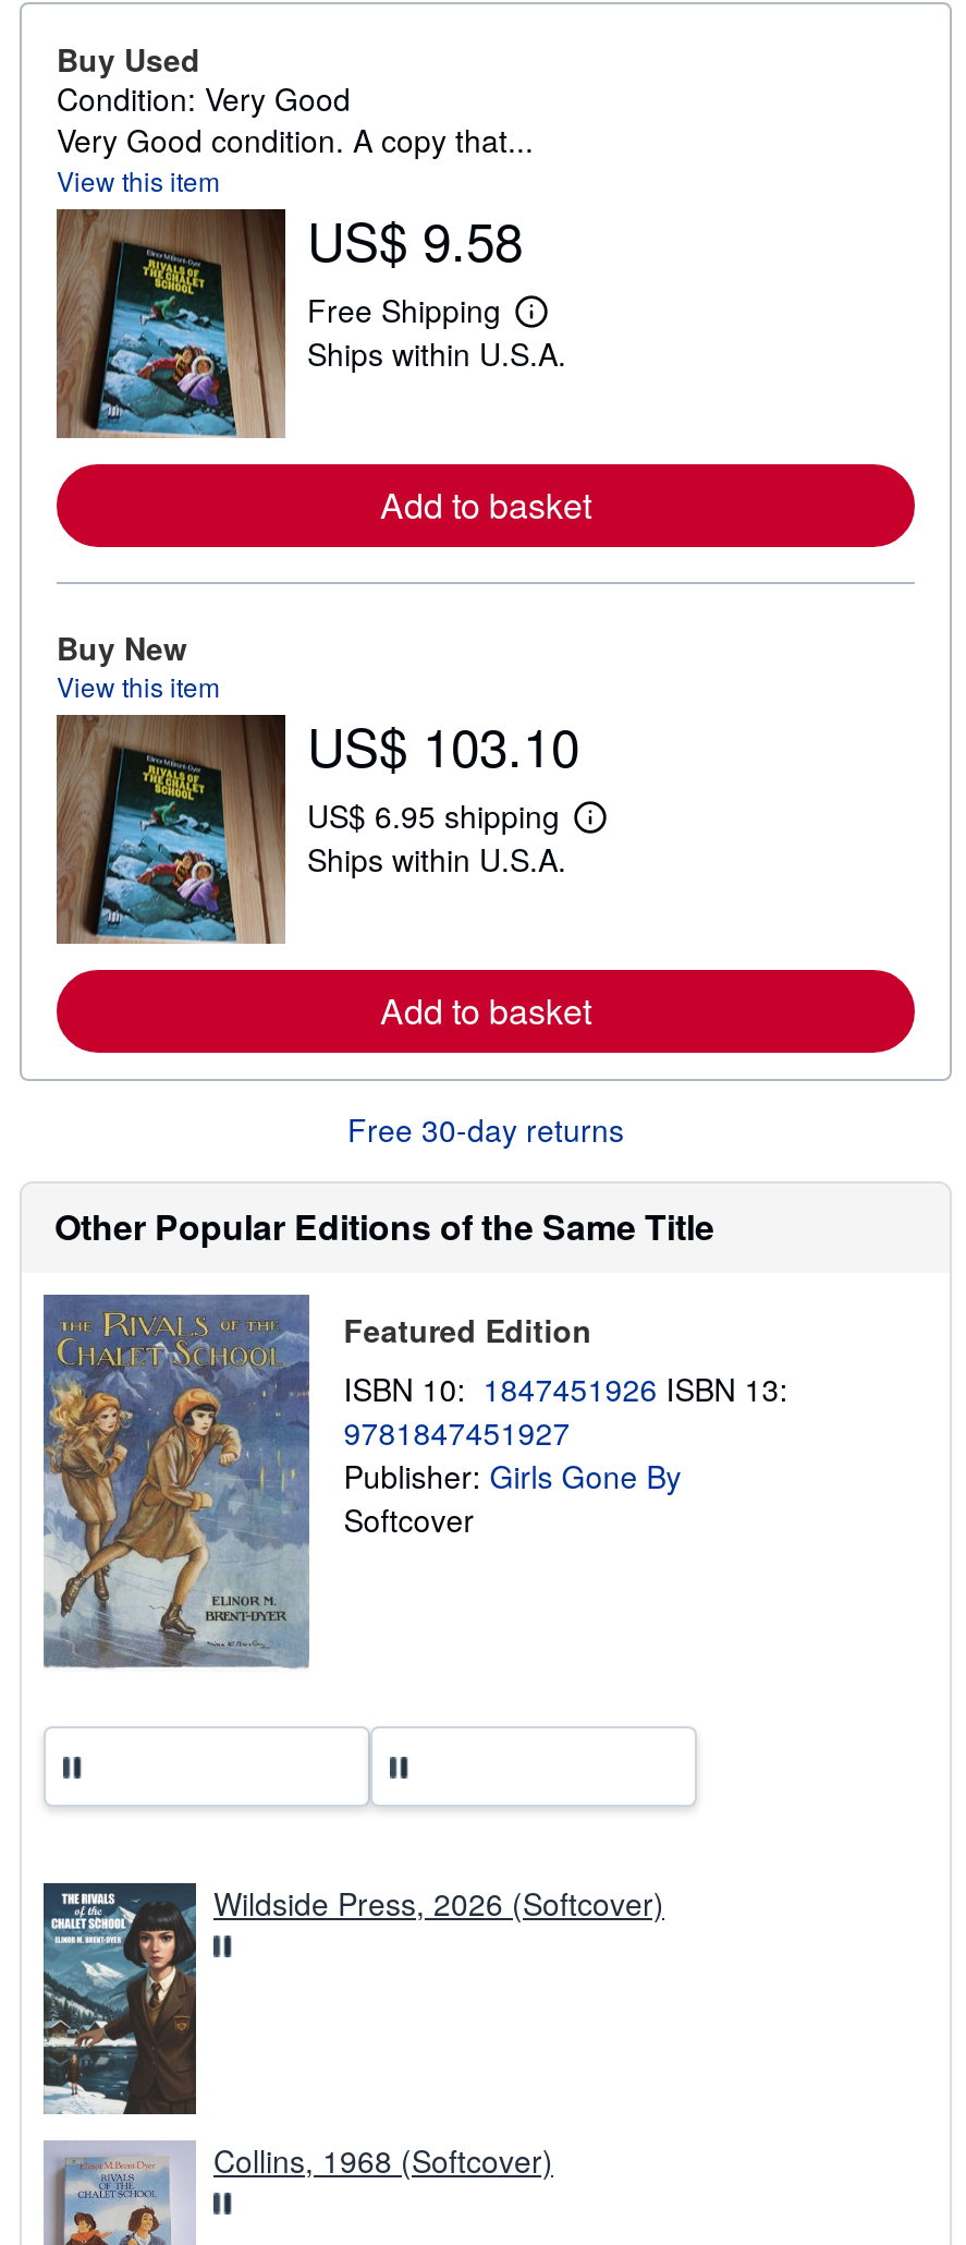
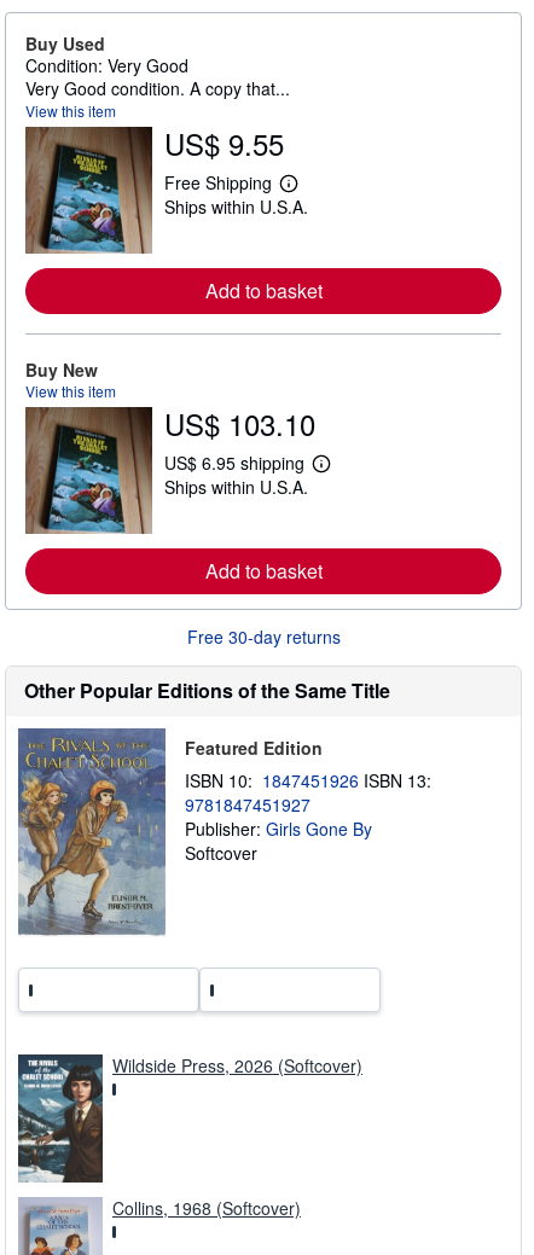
- US$ 9.58
+ US$ 9.55
